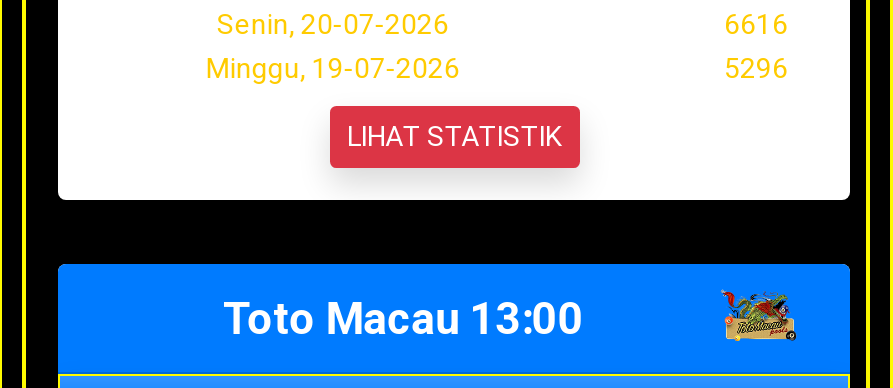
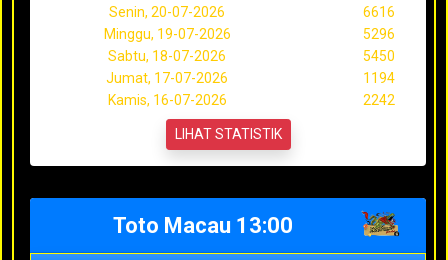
+ Sabtu, 18-07-2026
+ 5450
+ Jumat, 17-07-2026
+ 1194
+ Kamis, 16-07-2026
+ 2242
